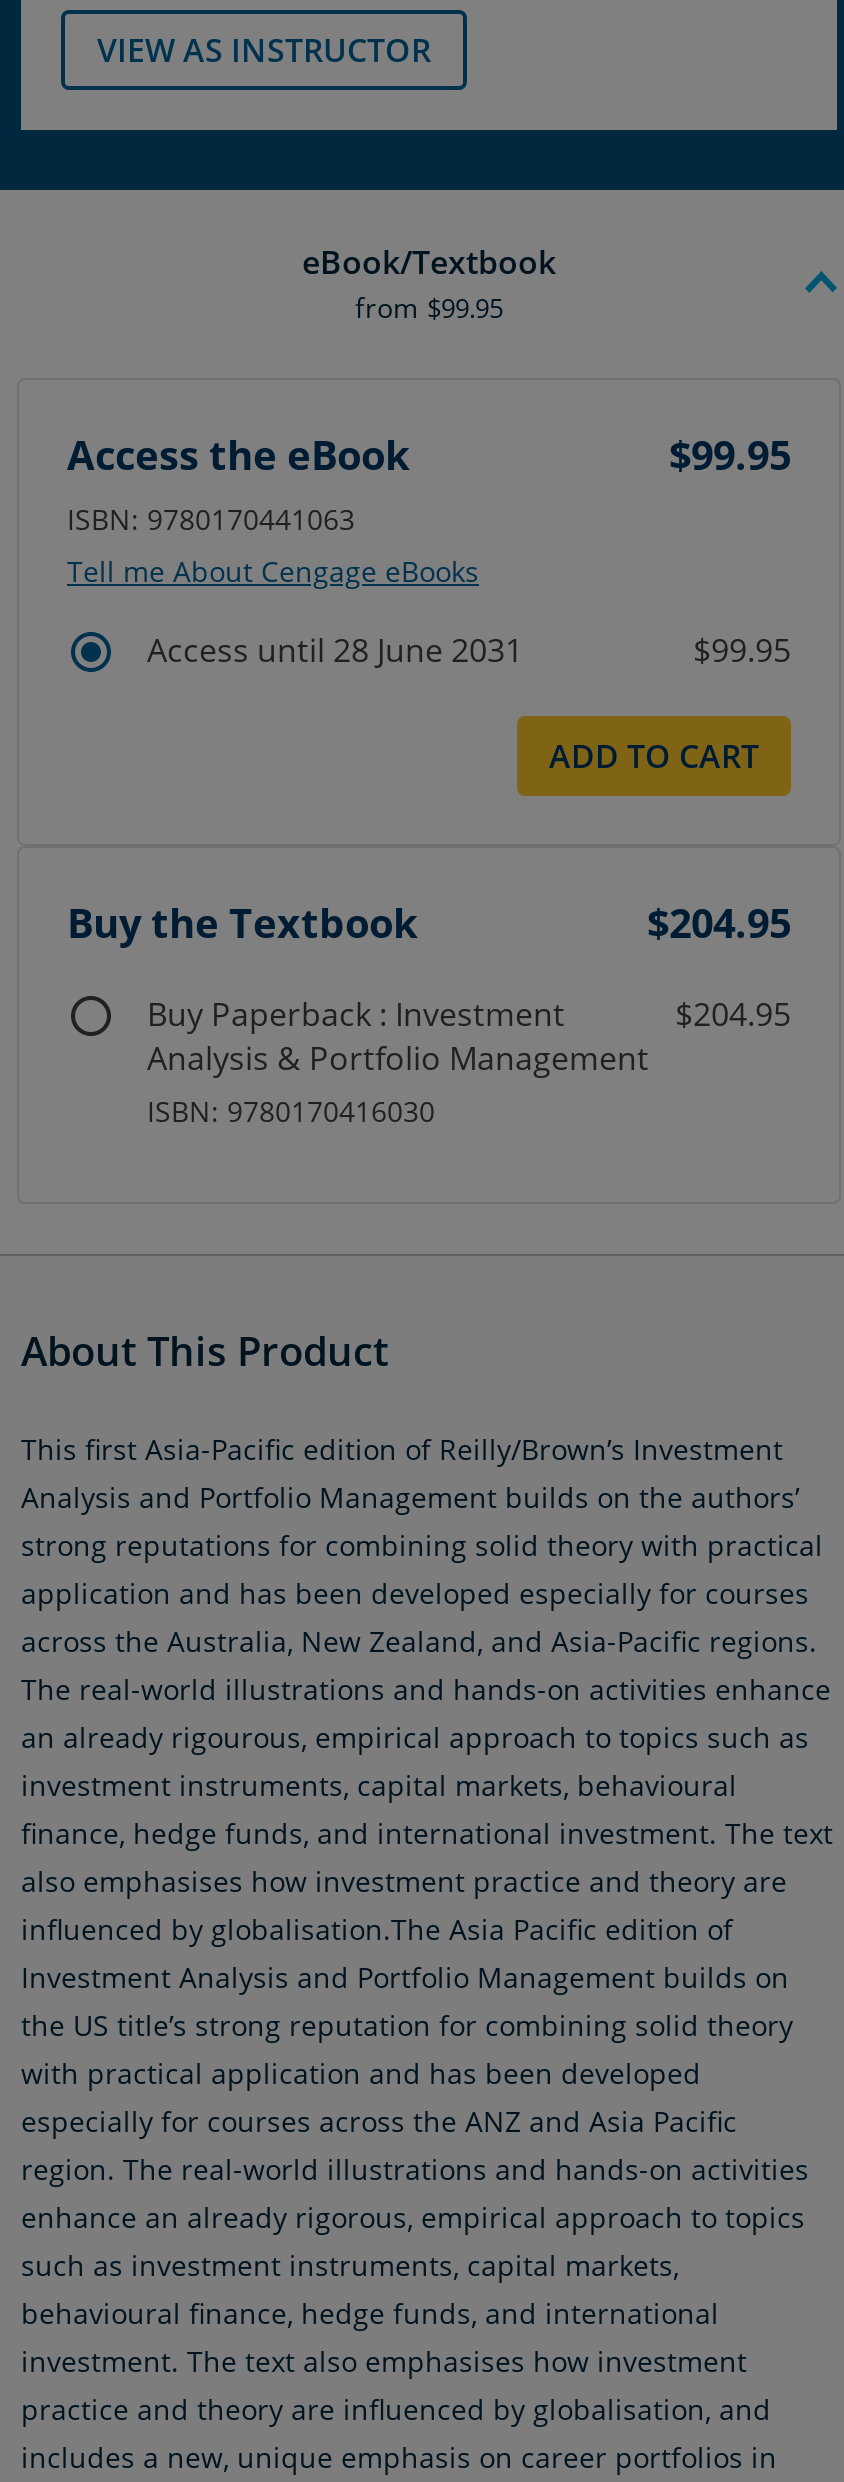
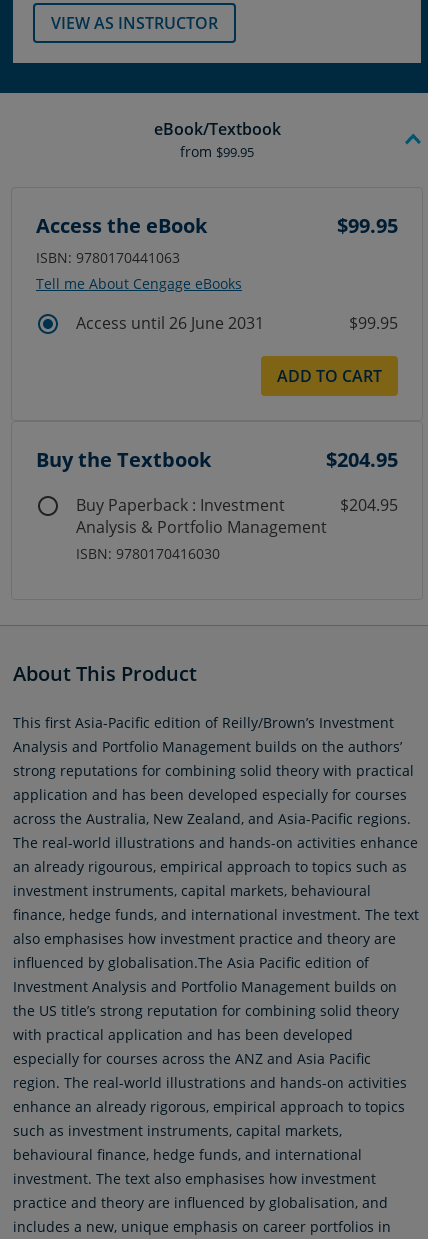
- Access until 28 June 2031
+ Access until 26 June 2031
